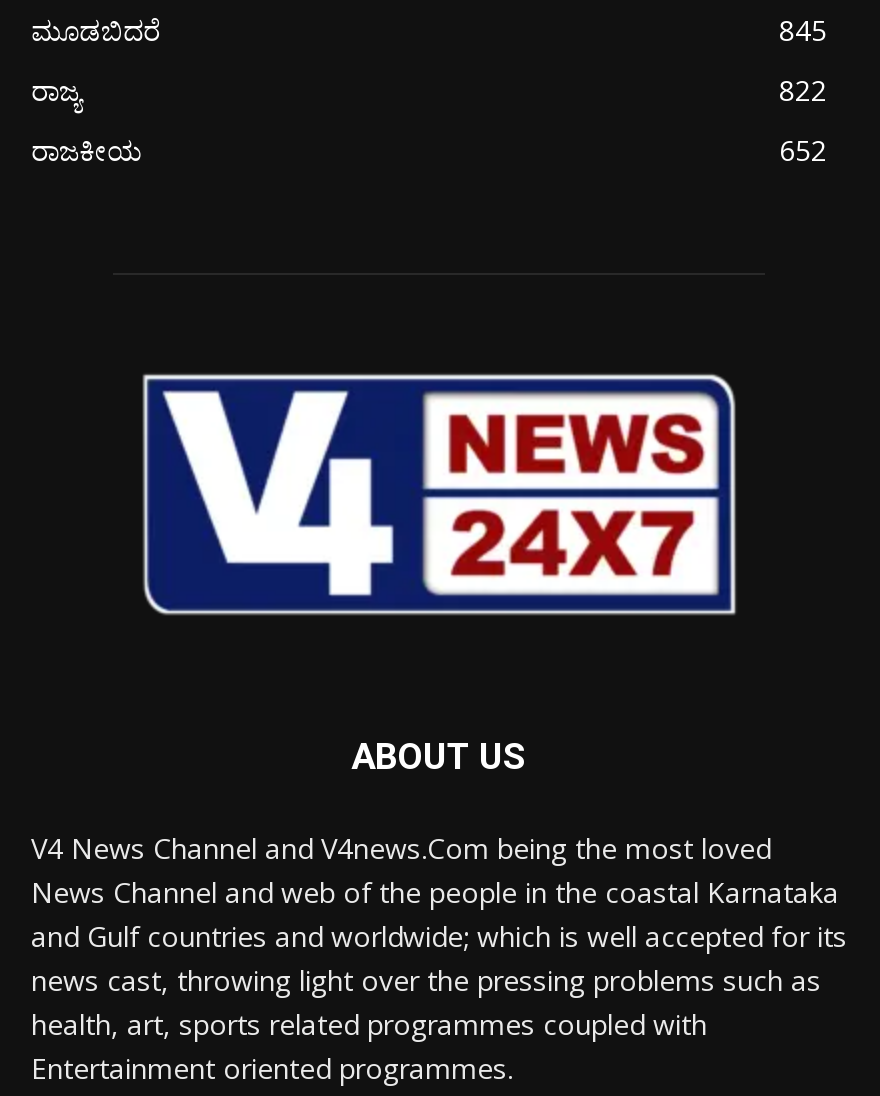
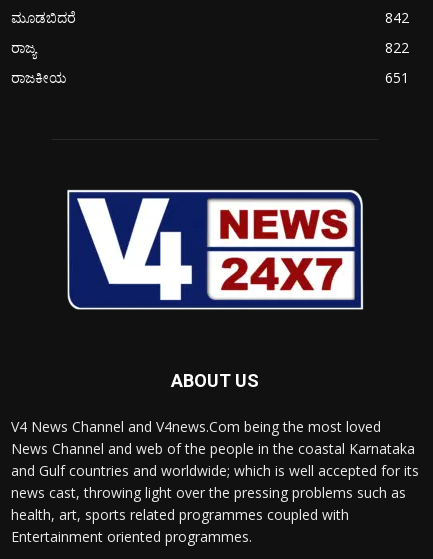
- 845
+ 842

- 652
+ 651
